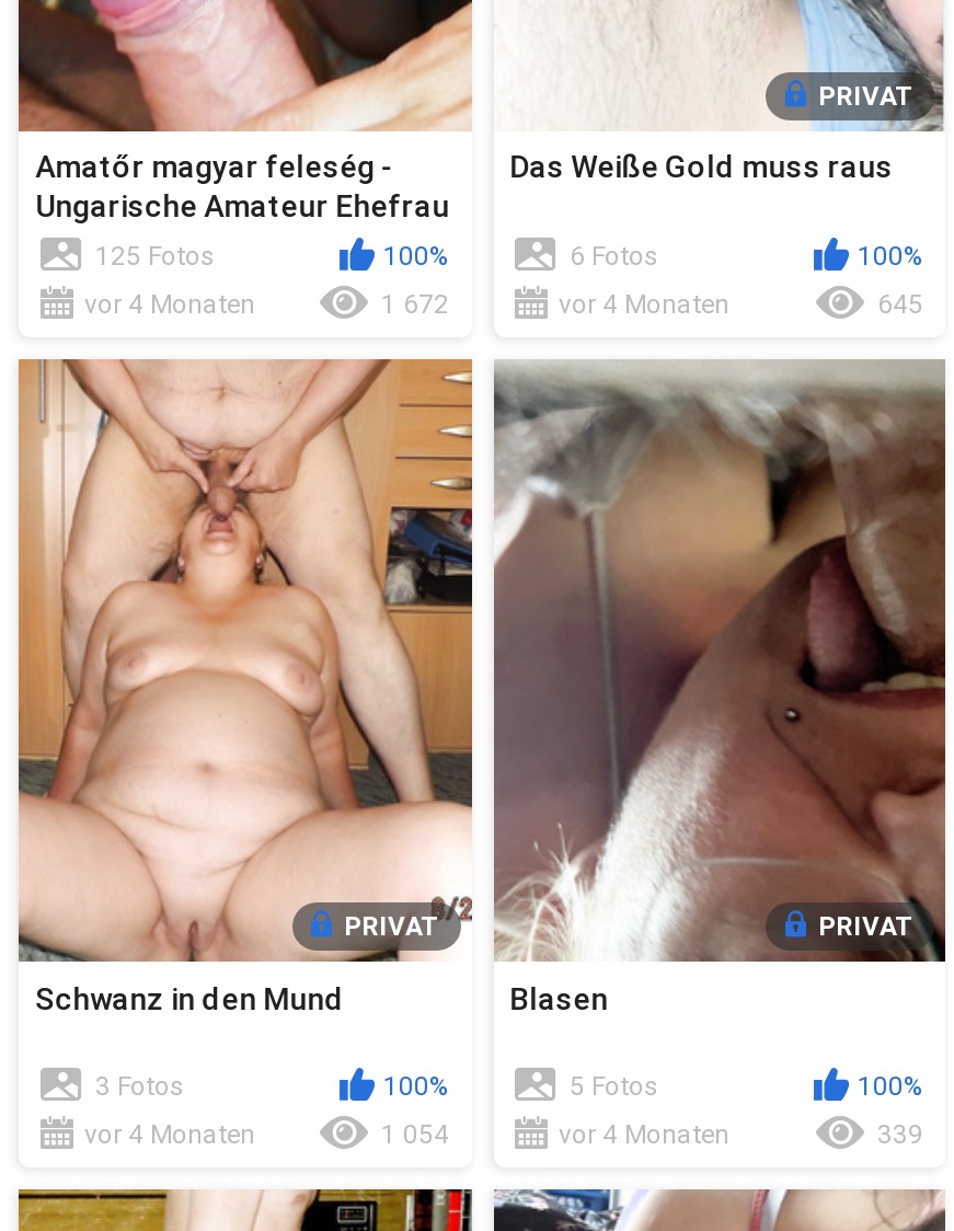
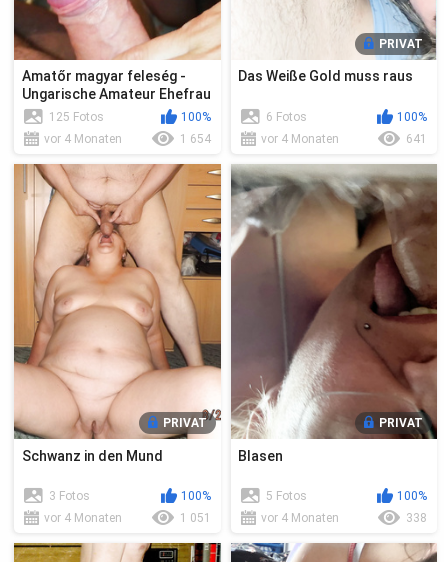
- 1 672
+ 1 654

- 645
+ 641

- 1 054
+ 1 051

- 339
+ 338
